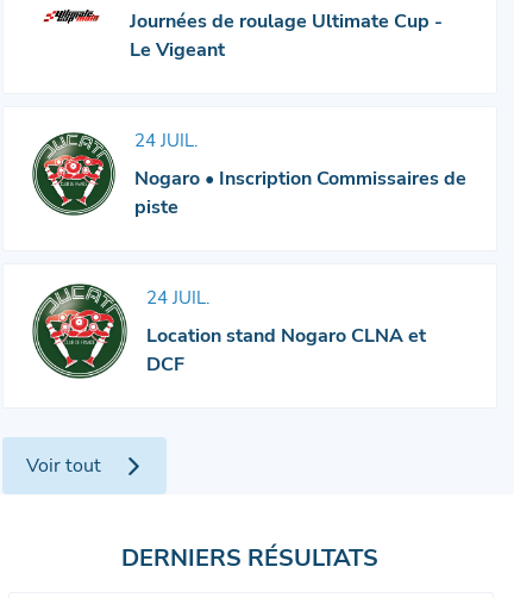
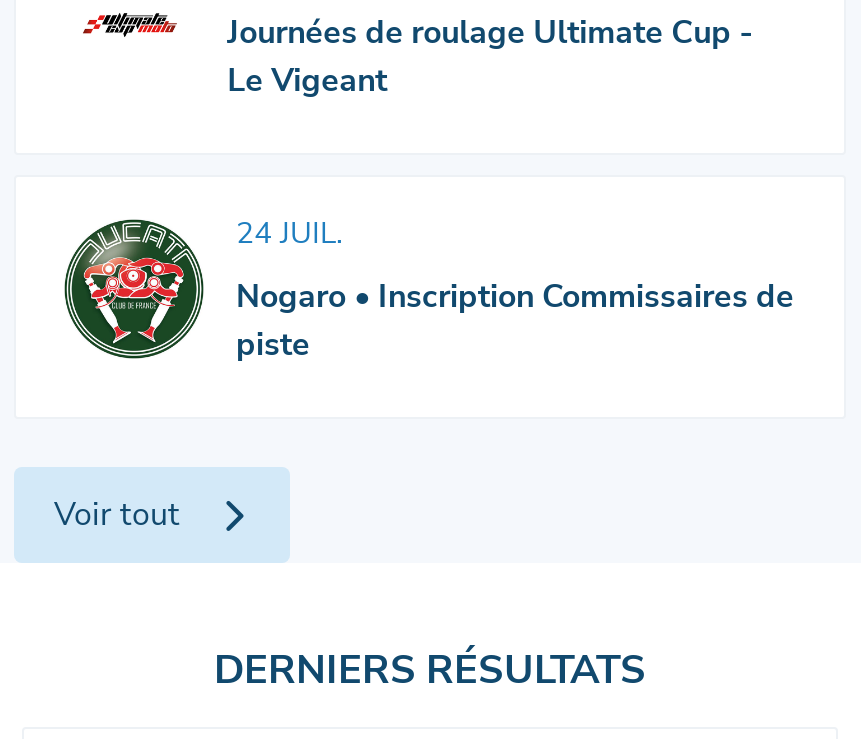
- [image]
- 24 JUIL.
- Location stand Nogaro CLNA et
- DCF
